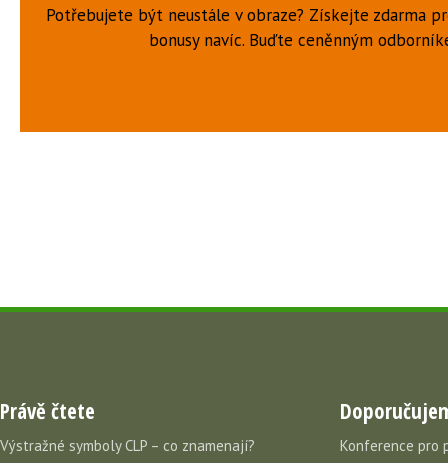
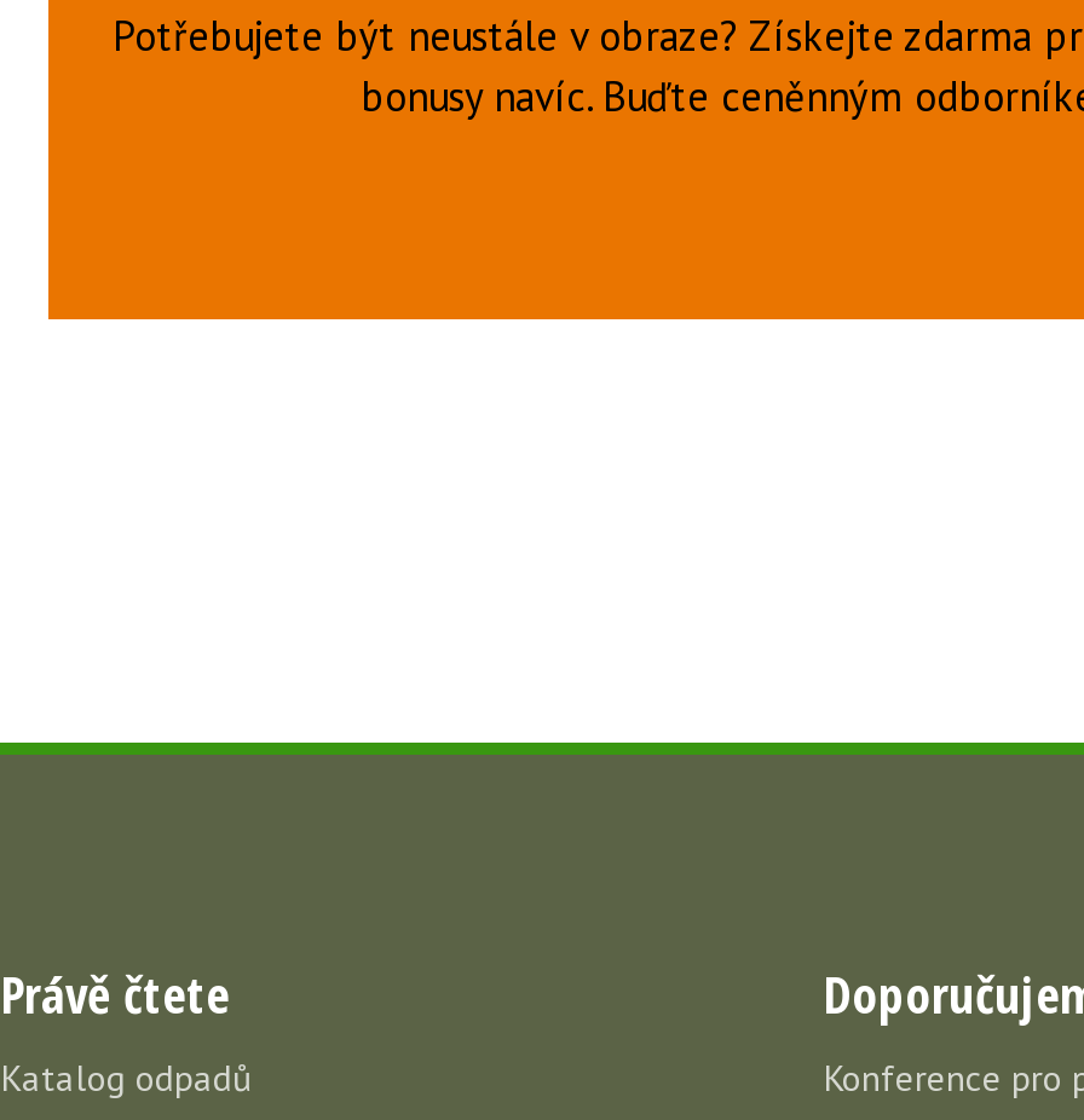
- Výstražné symboly CLP – co znamenají?
+ Katalog odpadů
